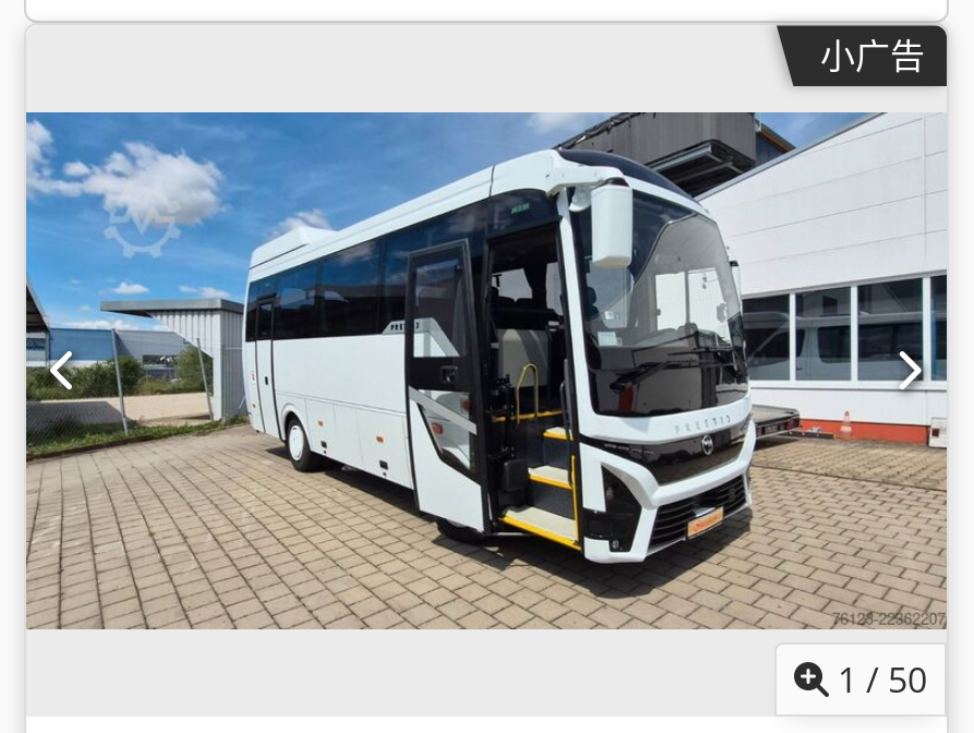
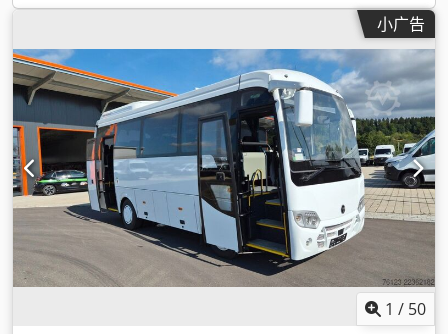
- [image]
+ [image]
